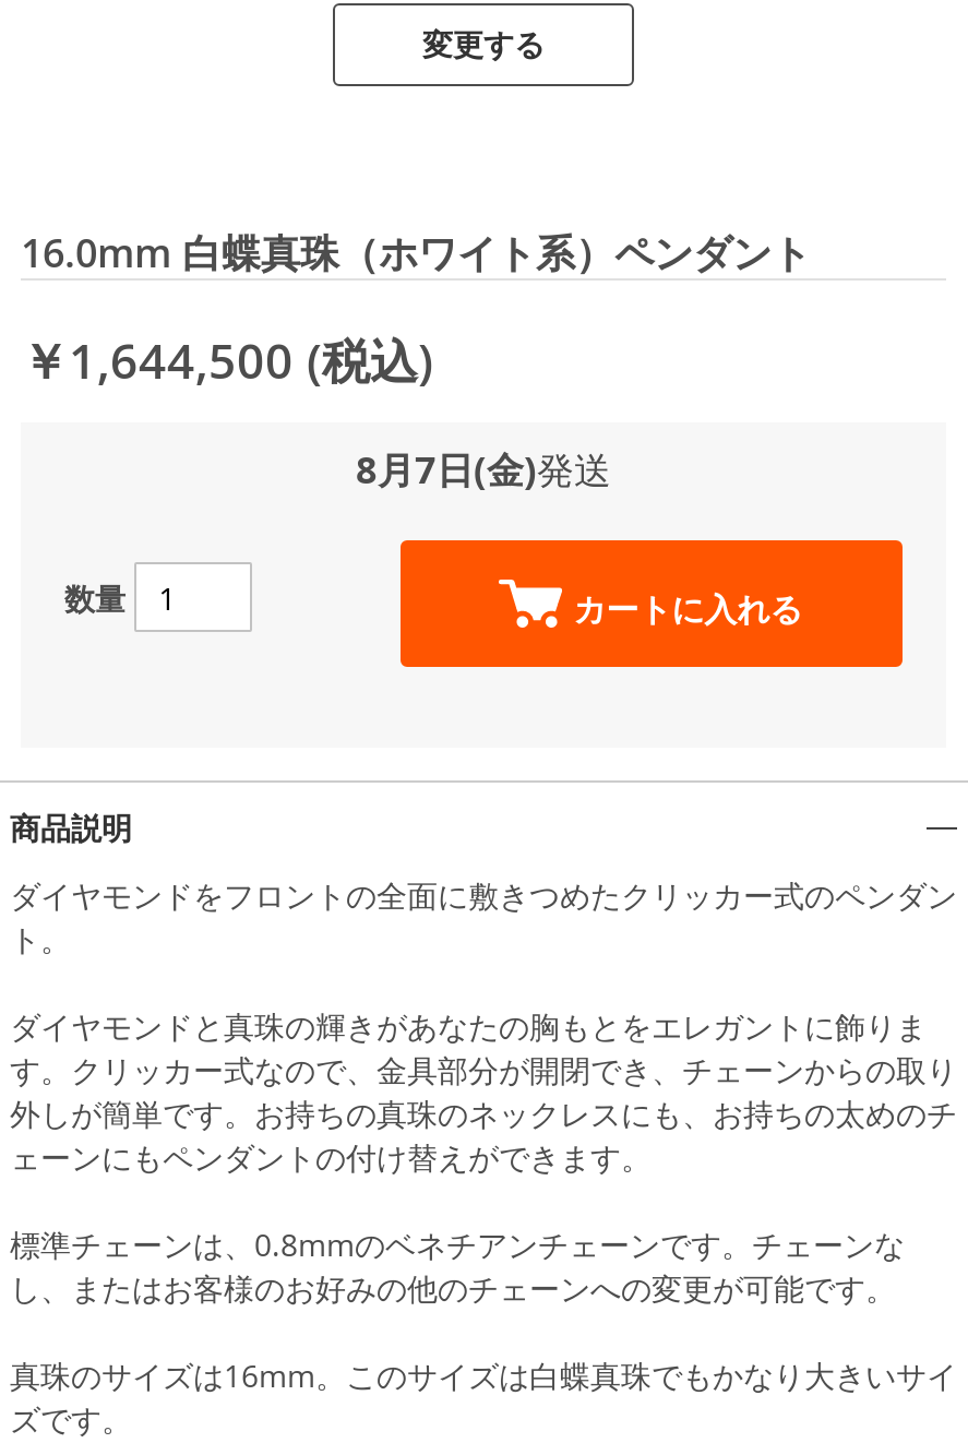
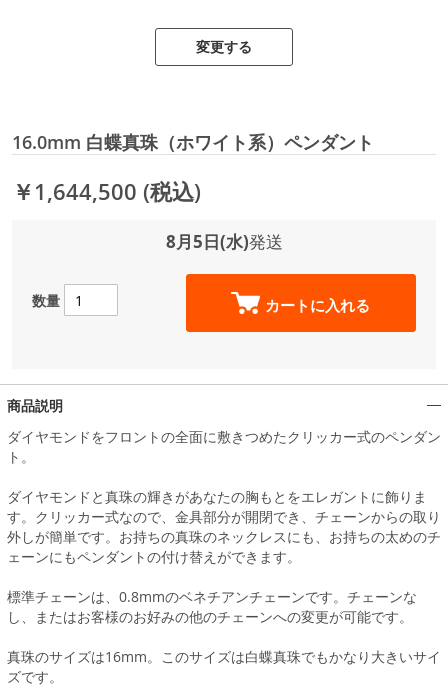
- 8月7日(金)発送
+ 8月5日(水)発送
